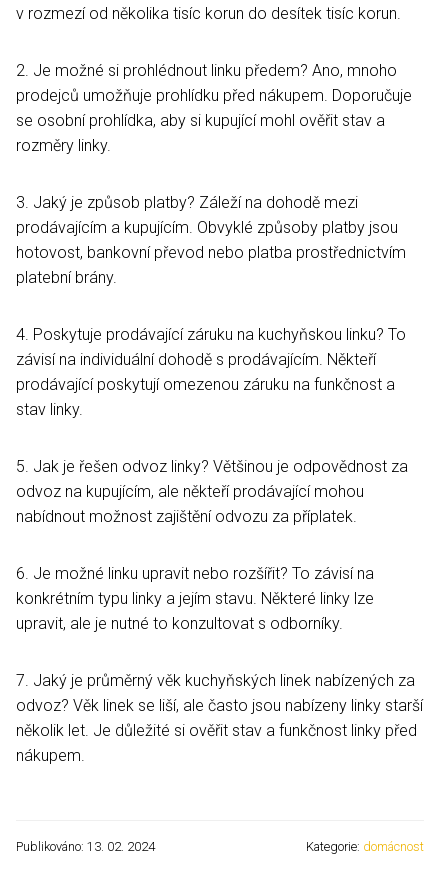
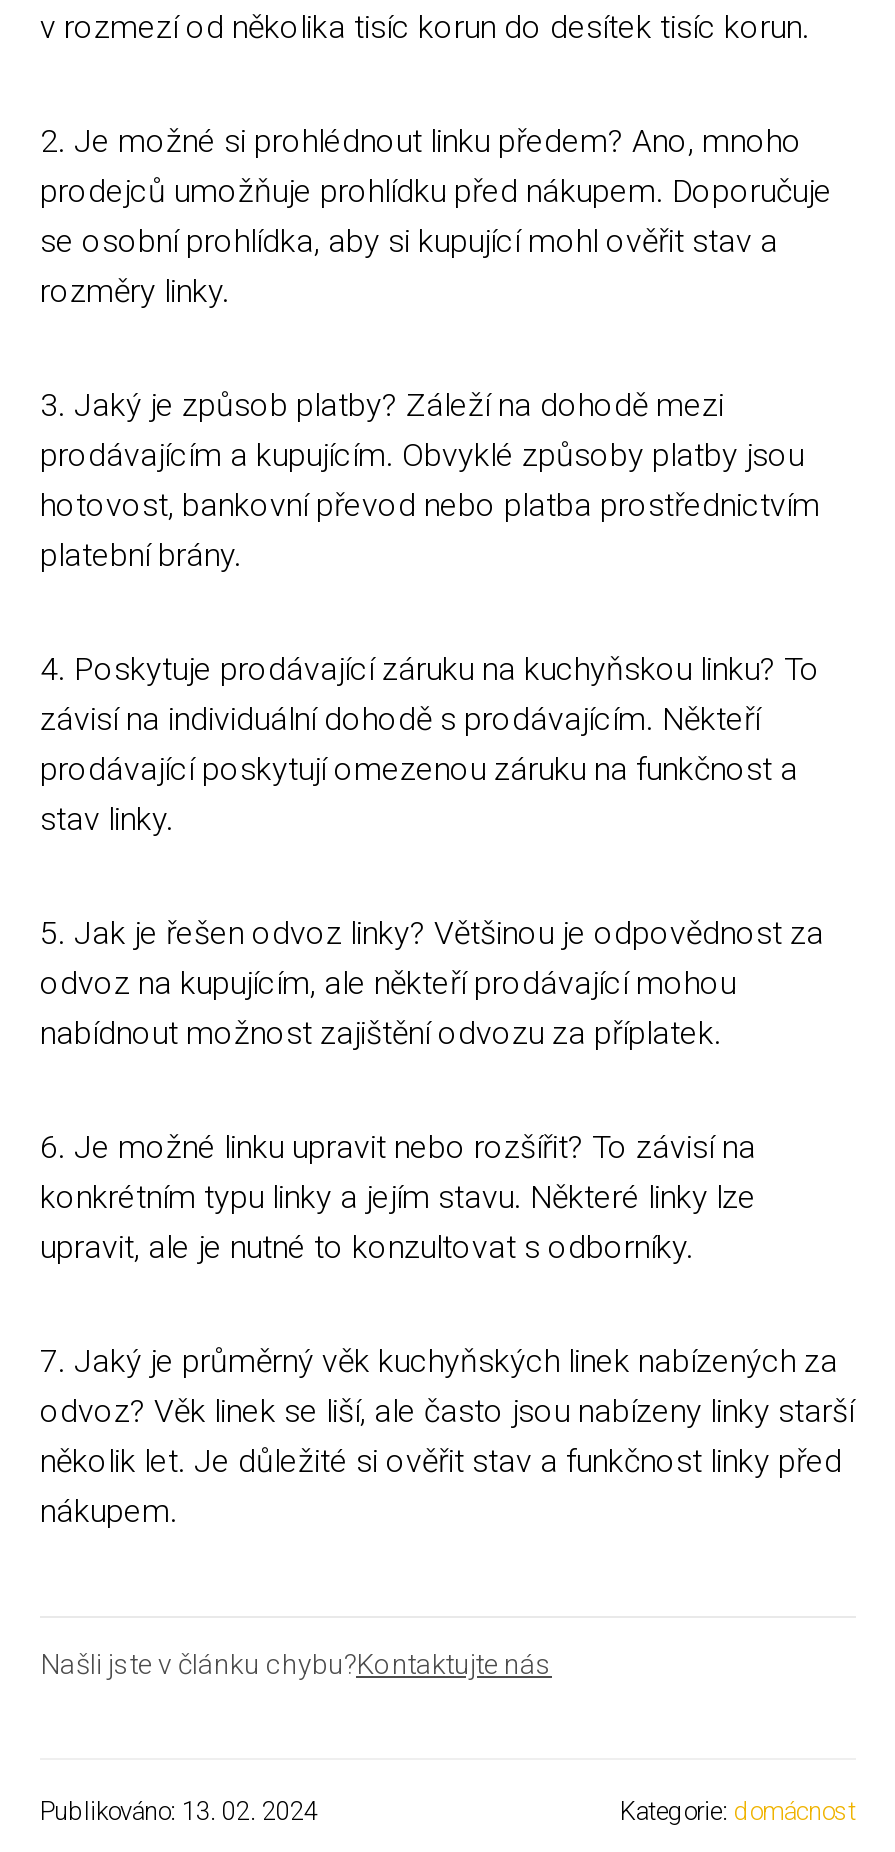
+ Našli jste v článku chybu?Kontaktujte nás
